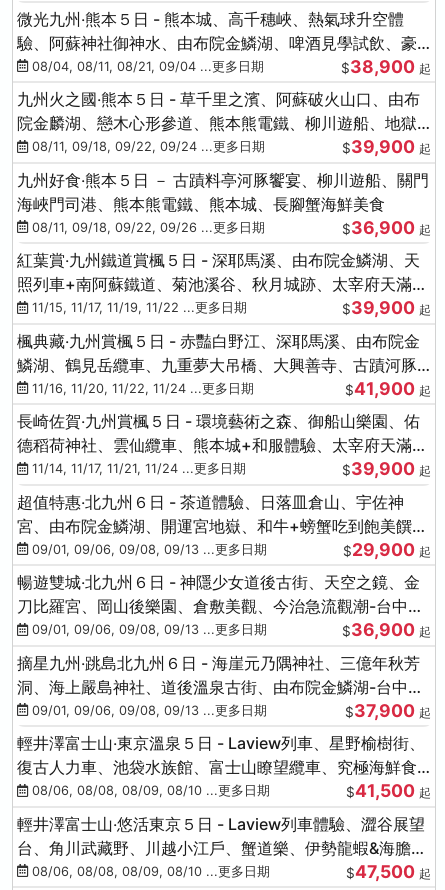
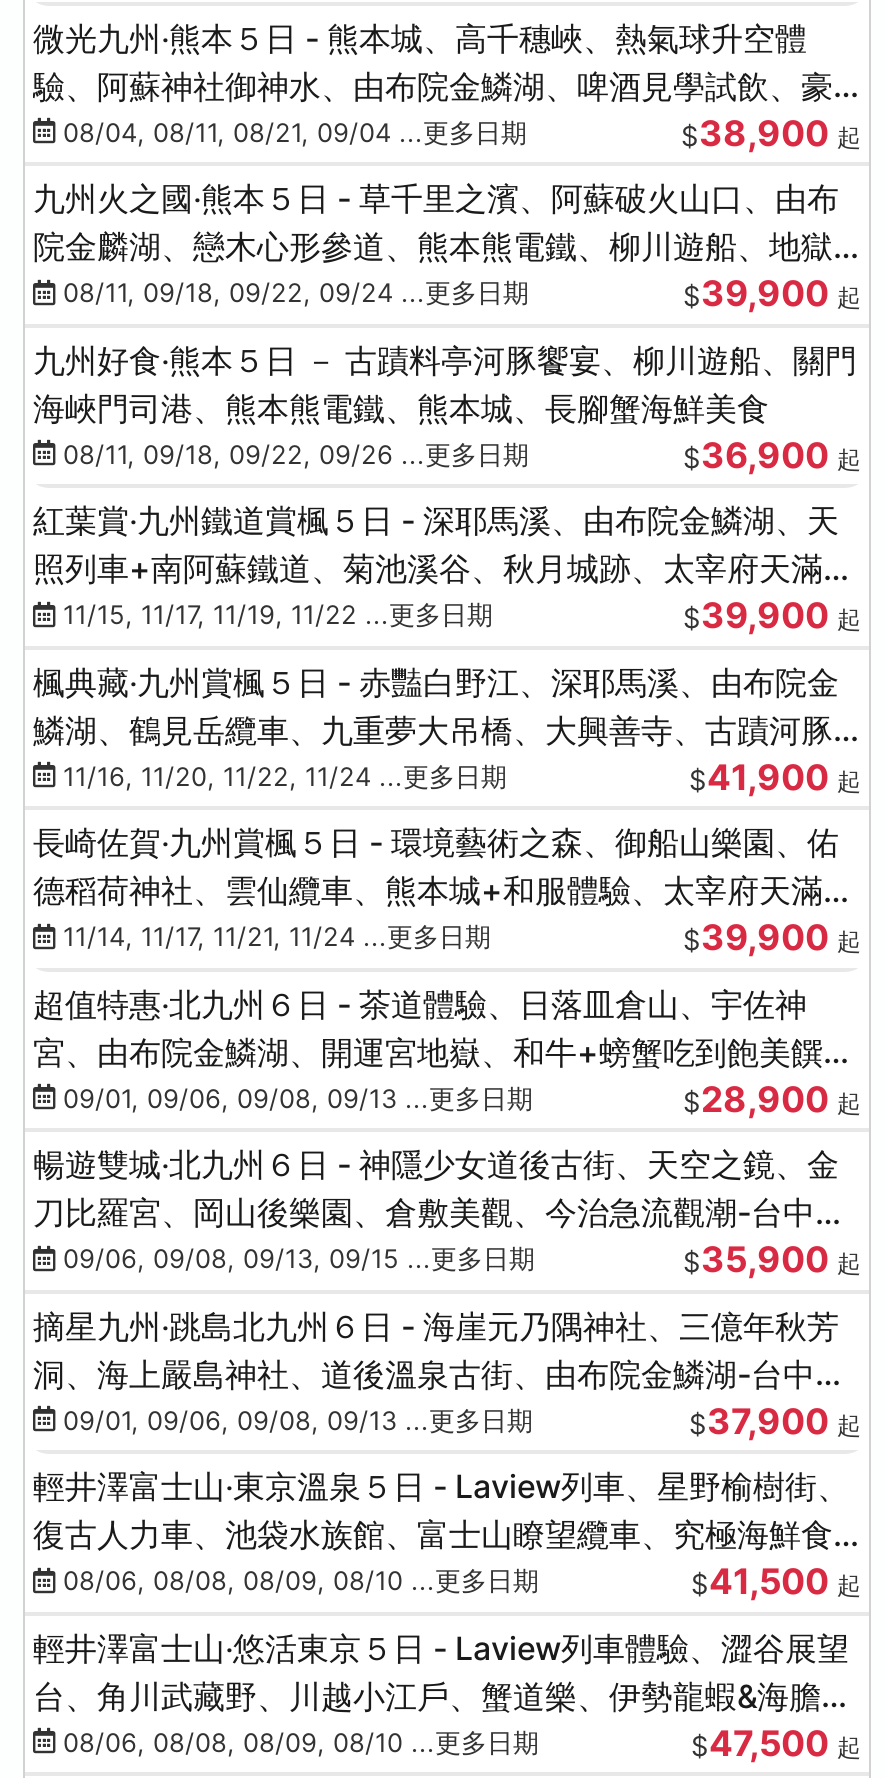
- $29,900 起
+ $28,900 起

- 發09/01, 09/06, 09/08, 09/13 ...更多日期
+ 發09/06, 09/08, 09/13, 09/15 ...更多日期

- $36,900 起
+ $35,900 起
